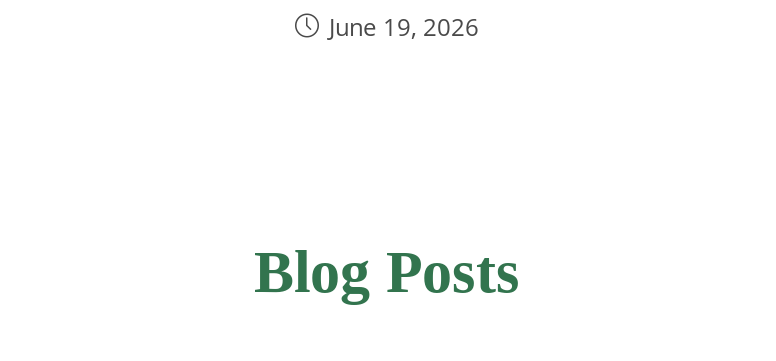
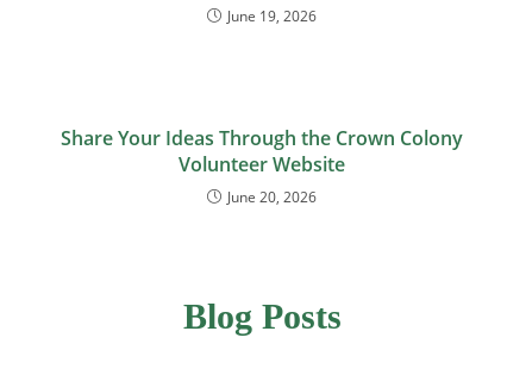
+ Share Your Ideas Through the Crown Colony
+ Volunteer Website
+ June 20, 2026
